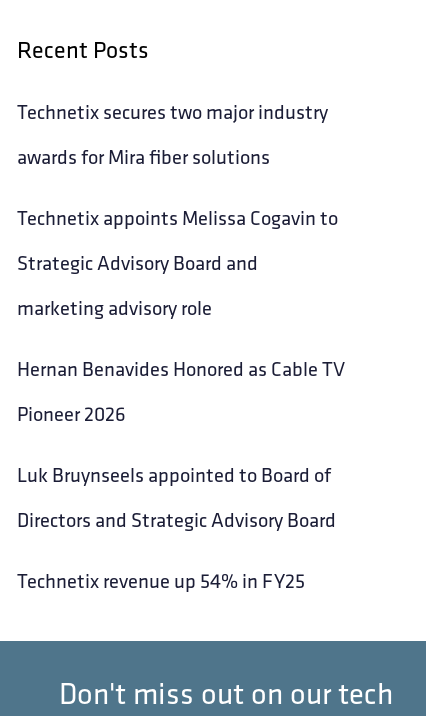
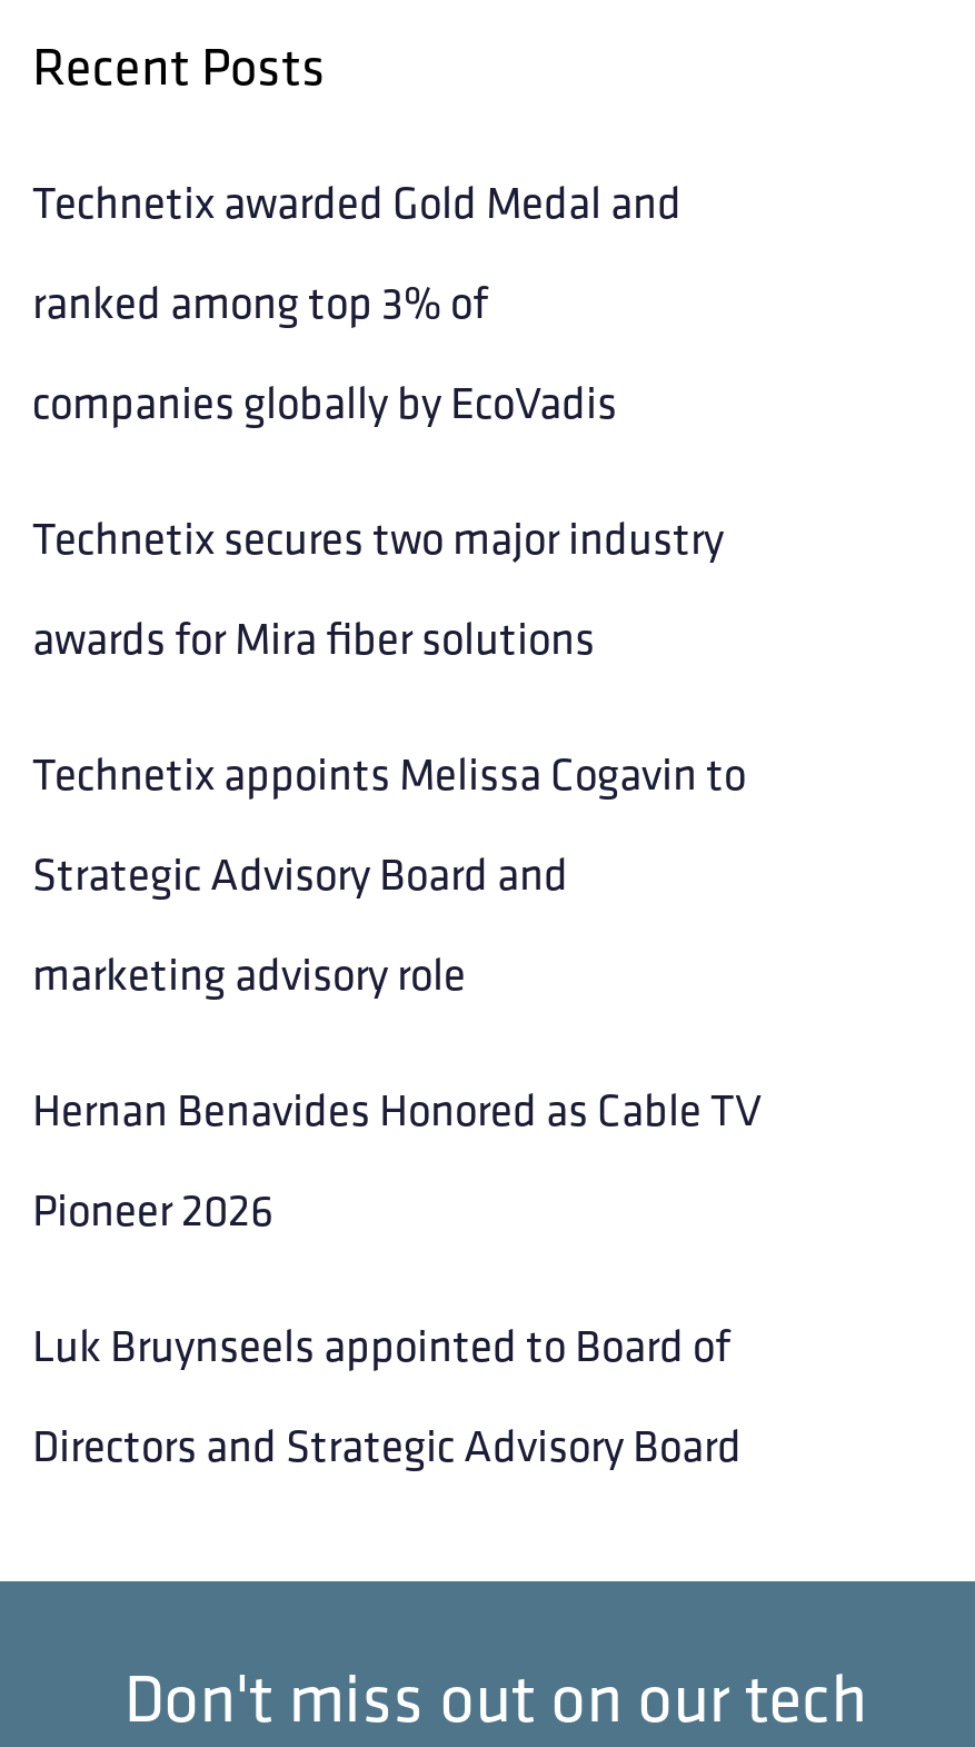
+ Technetix awarded Gold Medal and
+ ranked among top 3% of
+ companies globally by EcoVadis

moved down: Technetix secures two major industry | awards for Mira fiber solutions | Technetix appoints Melissa Cogavin to | ... | Luk Bruynseels appointed to Board of | Directors and Strategic Advisory Board

- Technetix revenue up 54% in FY25
